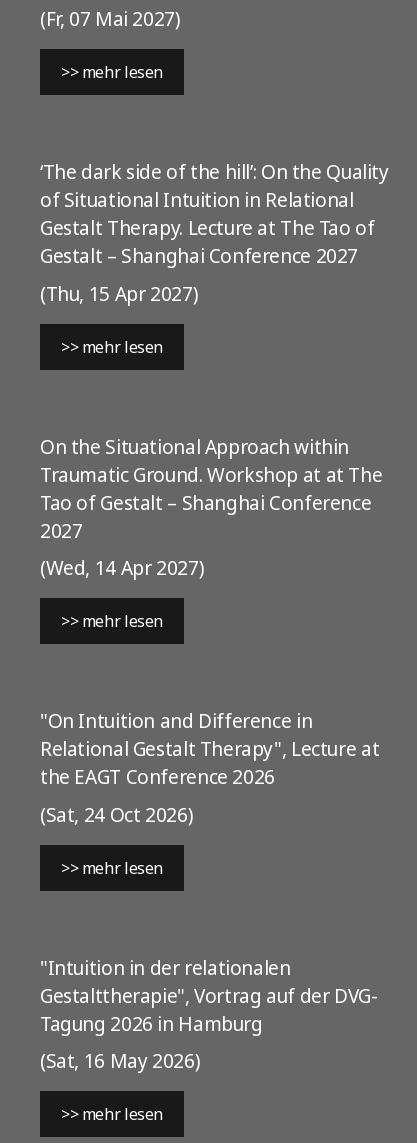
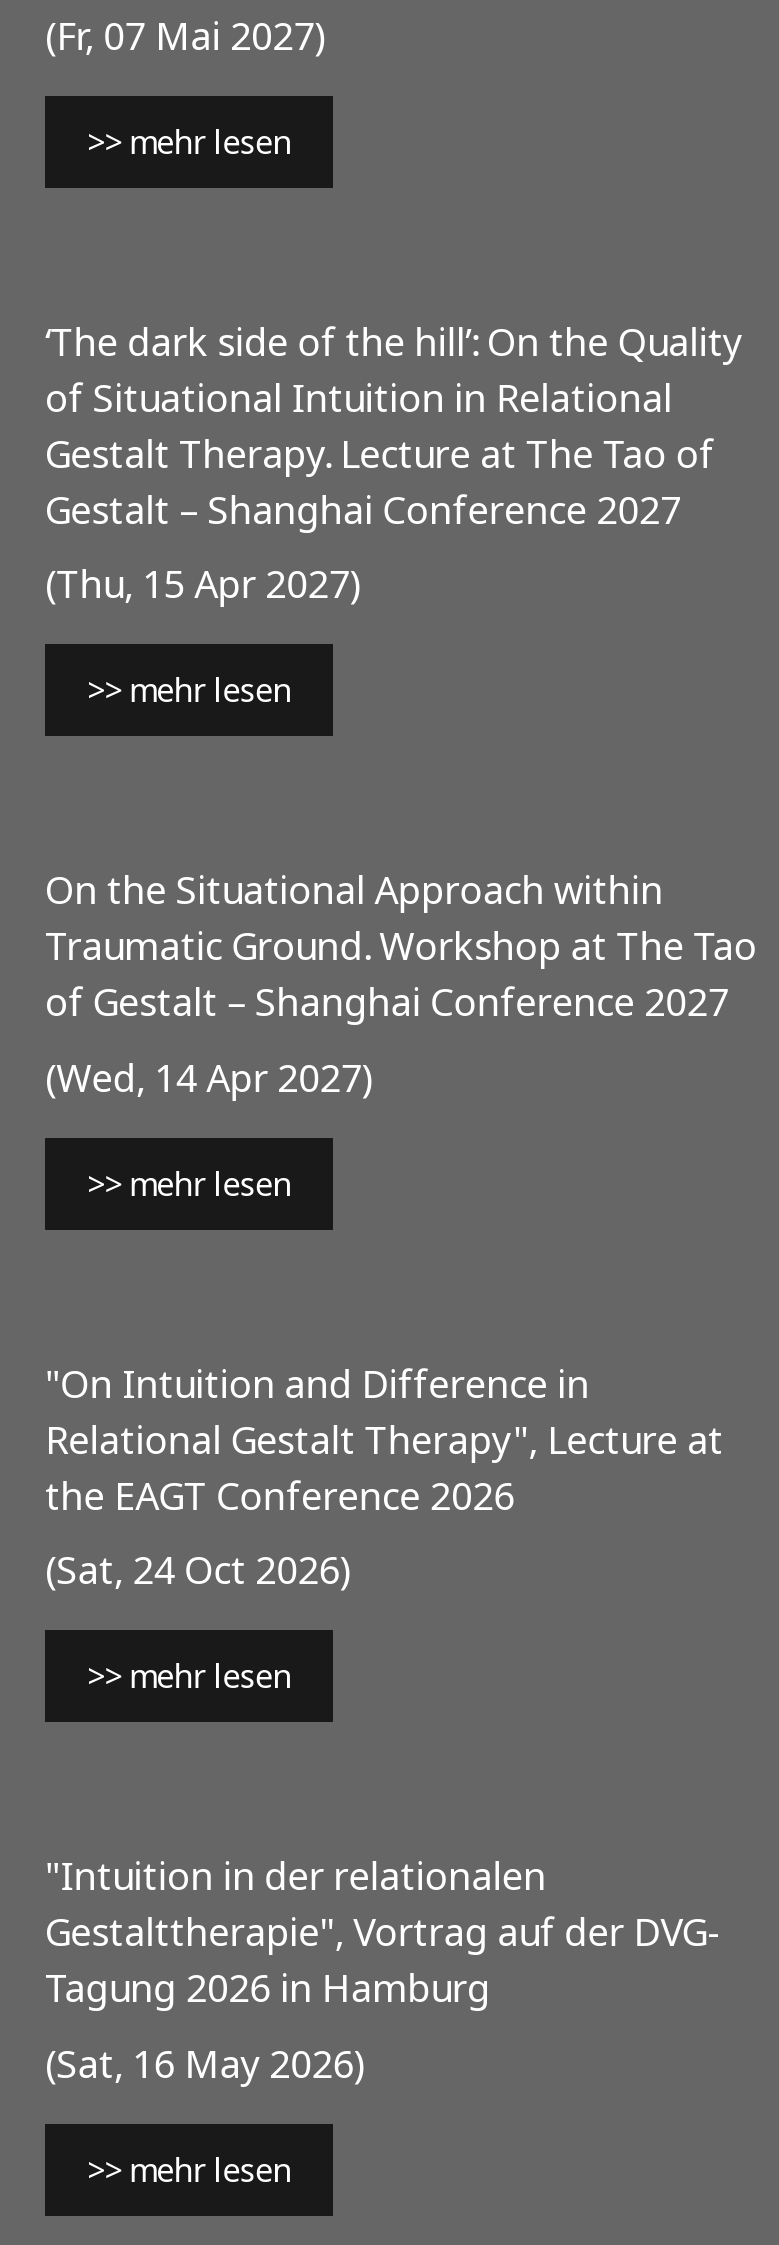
- Traumatic Ground. Workshop at at The
- Tao of Gestalt – Shanghai Conference
- 2027
+ Traumatic Ground. Workshop at The Tao
+ of Gestalt – Shanghai Conference 2027
